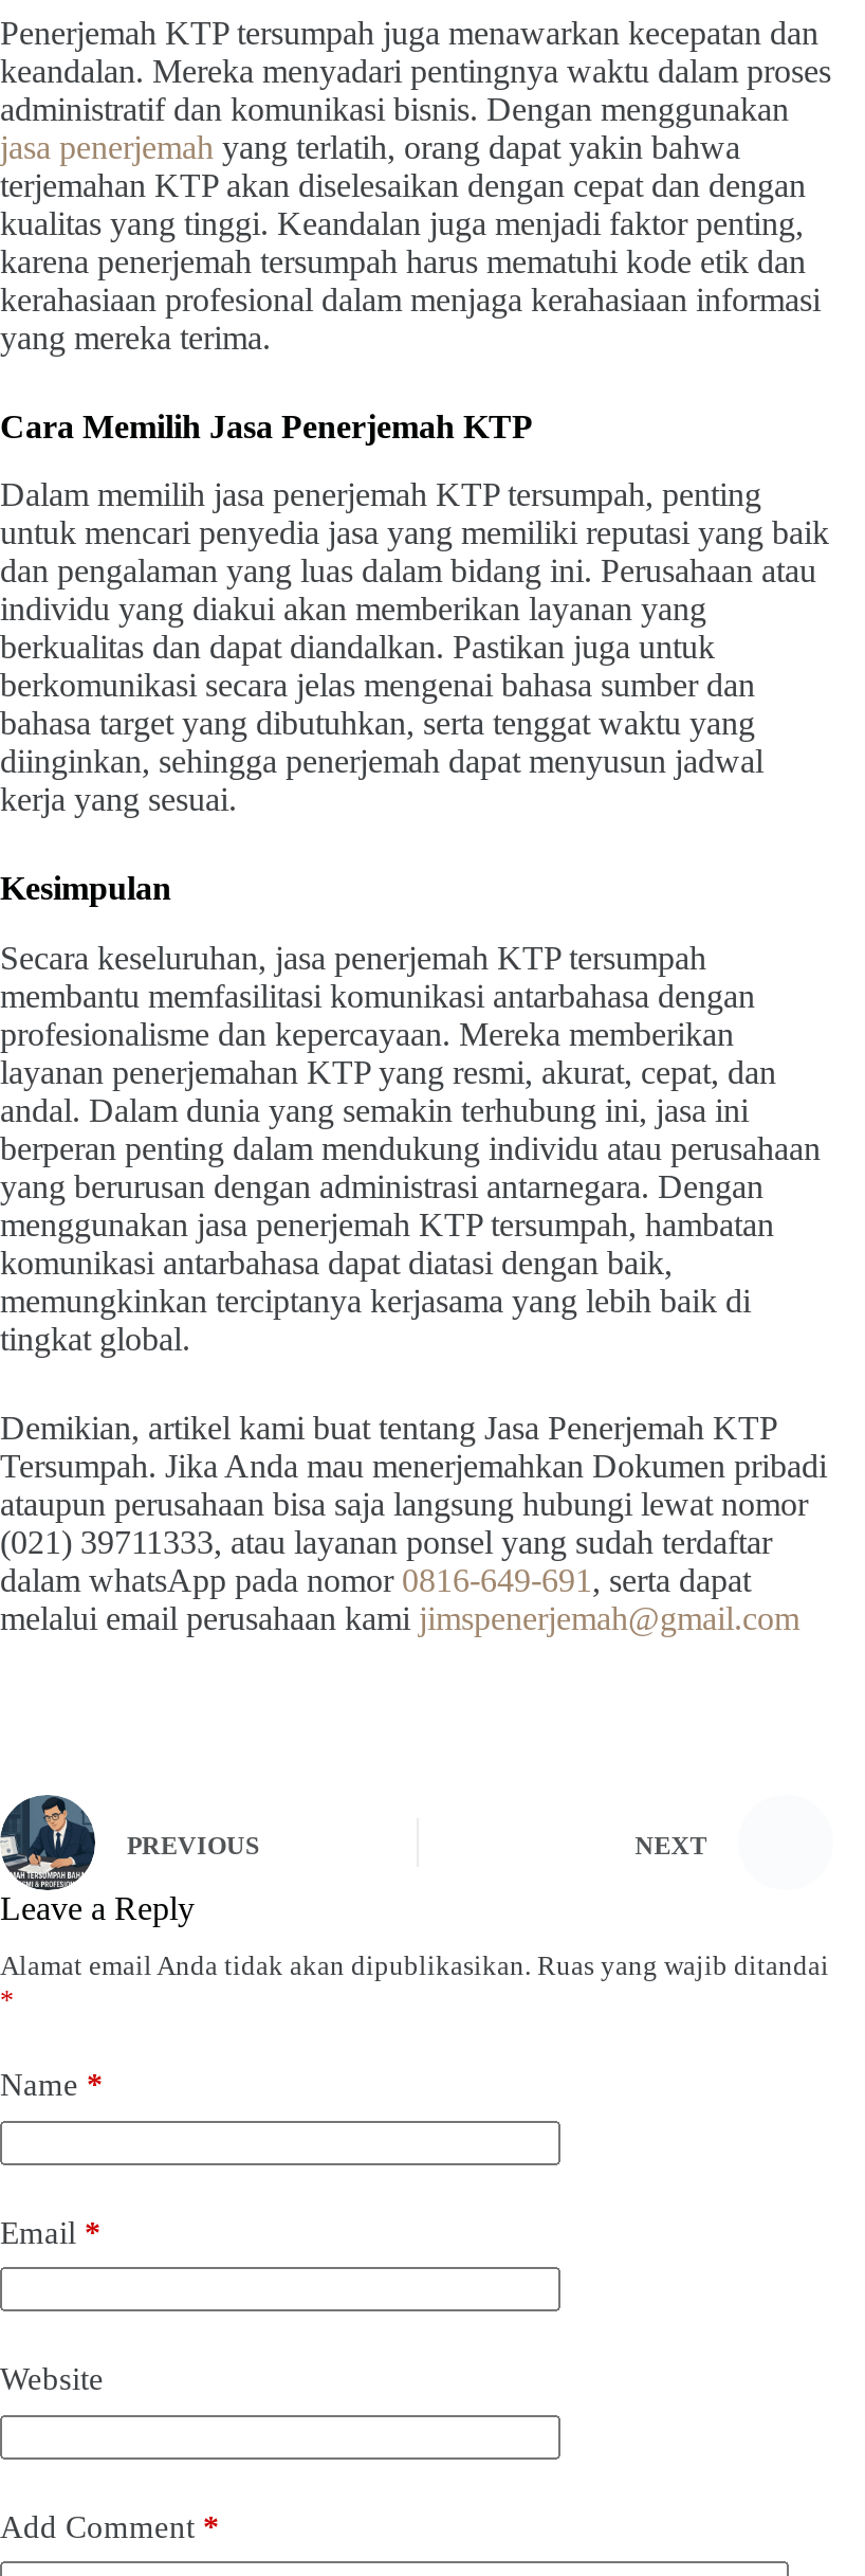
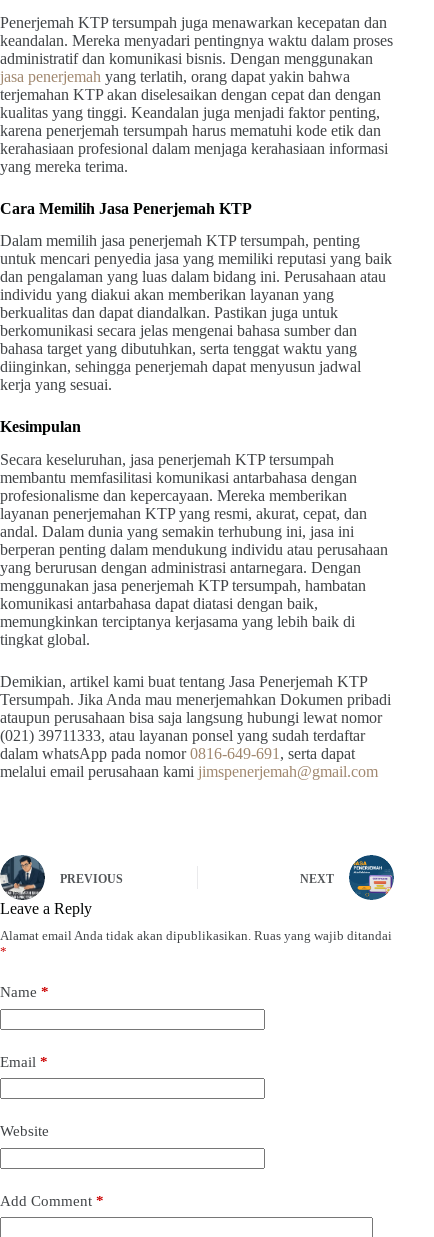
+ [image]
